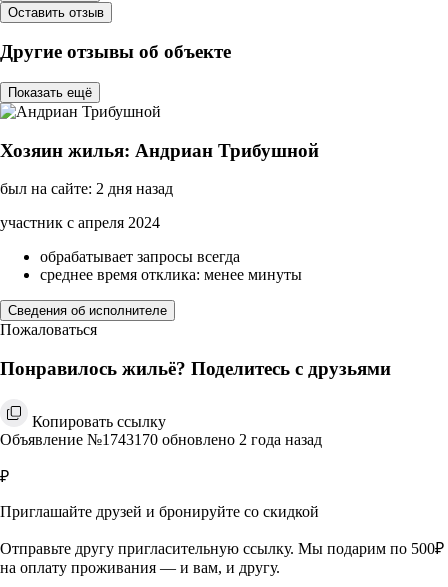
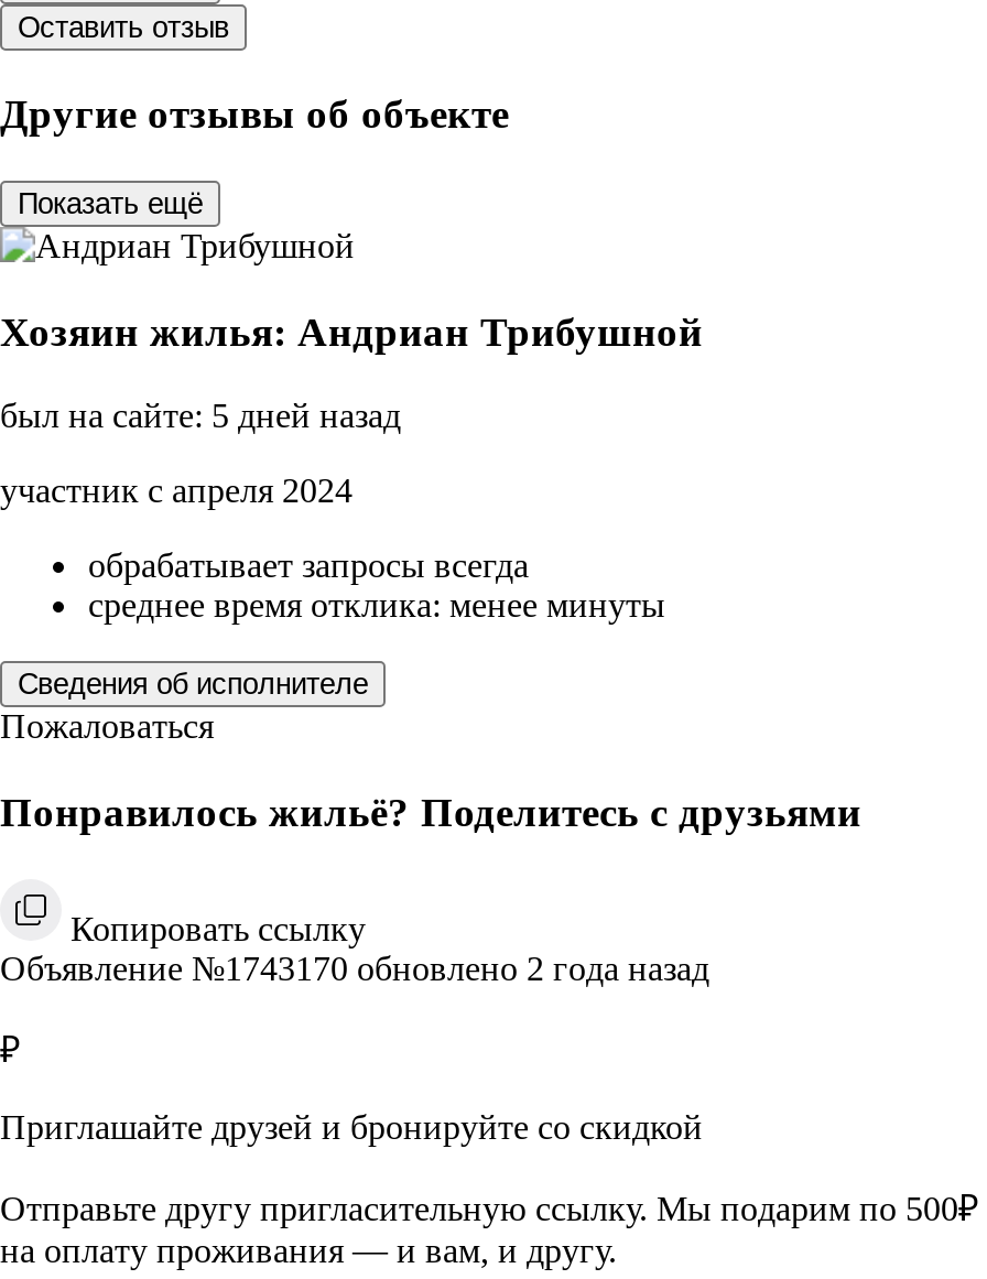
- был на сайте: 2 дня назад
+ был на сайте: 5 дней назад
